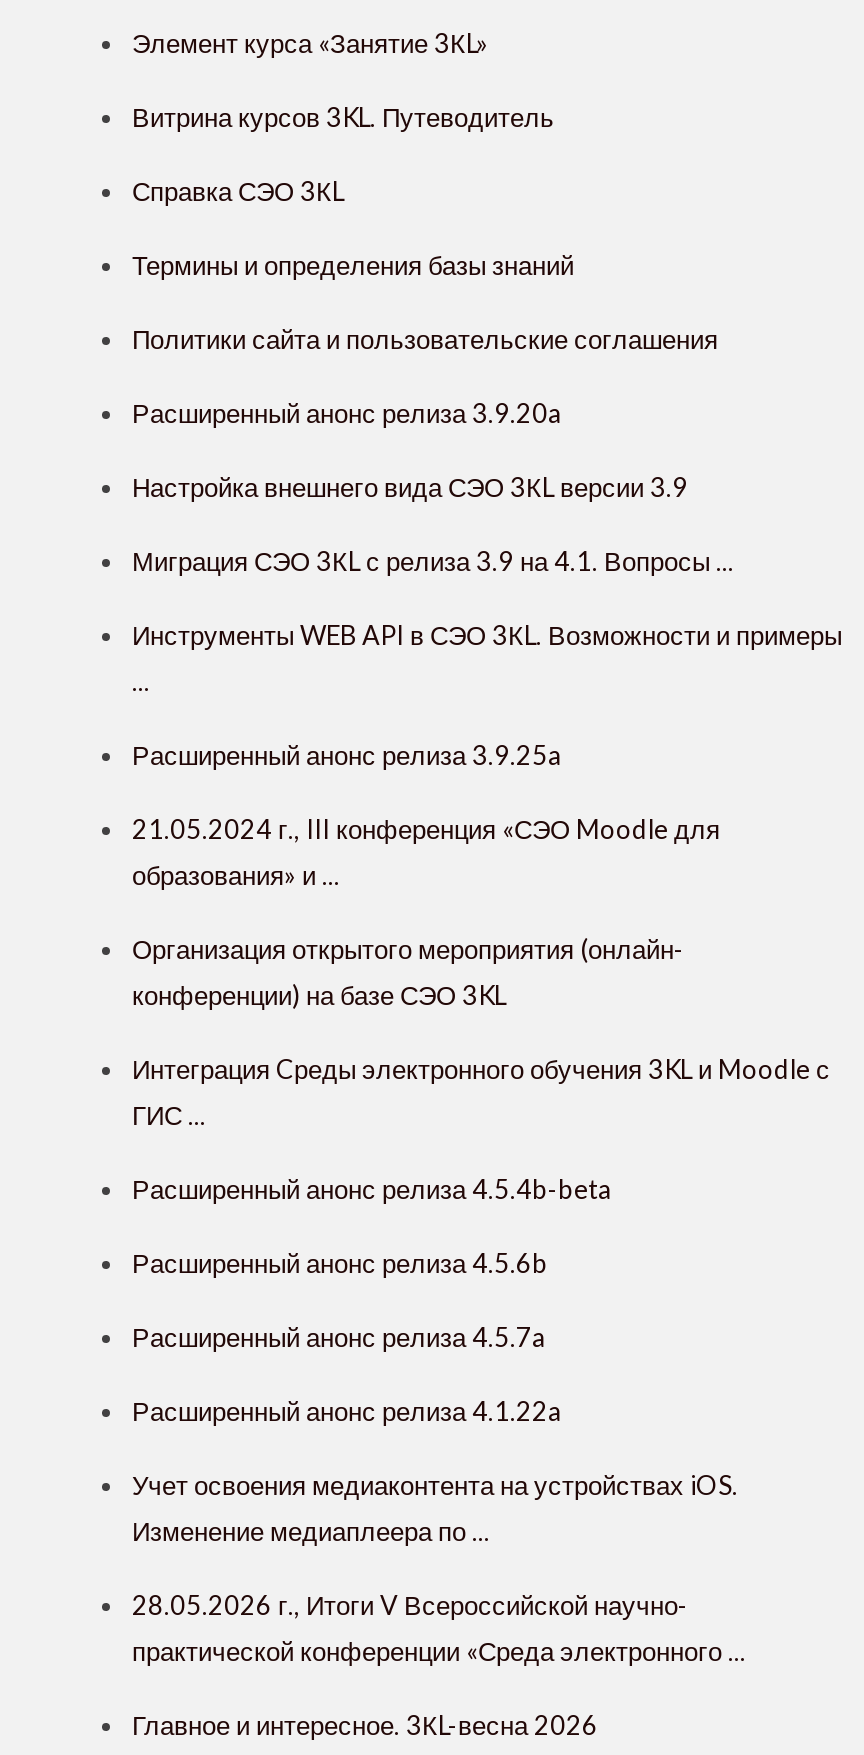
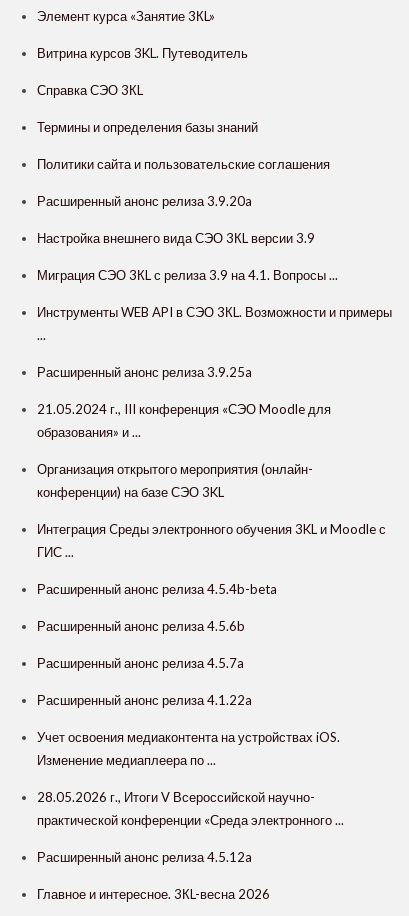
+ Расширенный анонс релиза 4.5.12a
